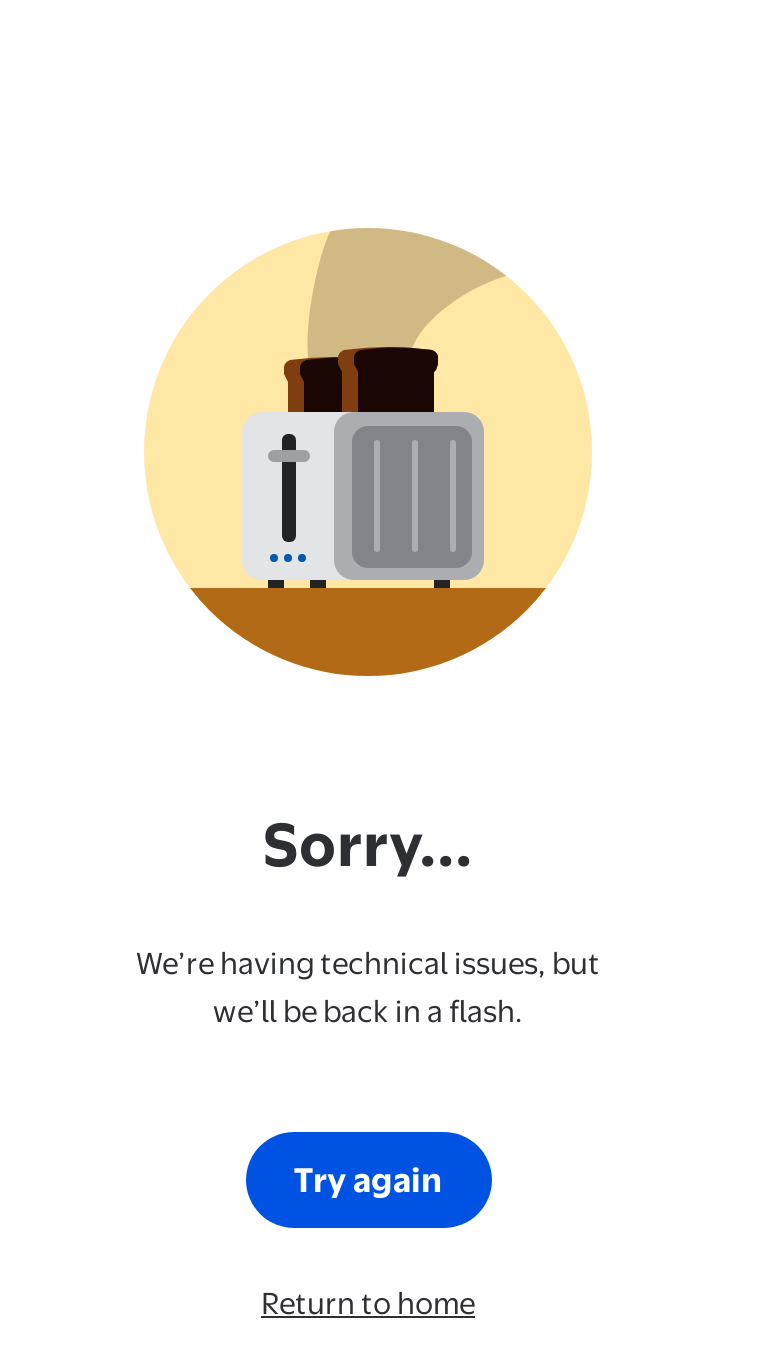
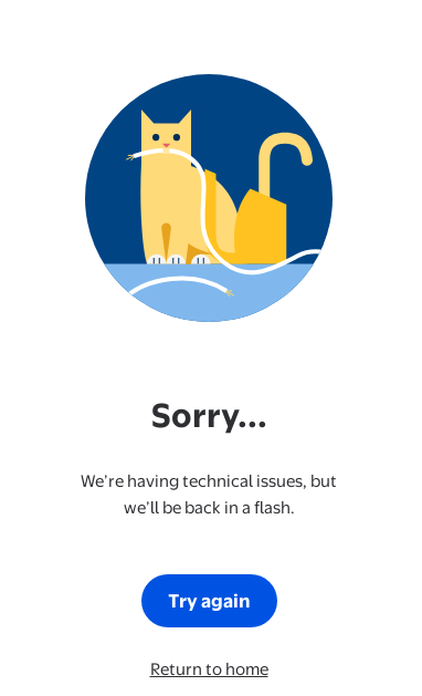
- [image]
+ [image]
